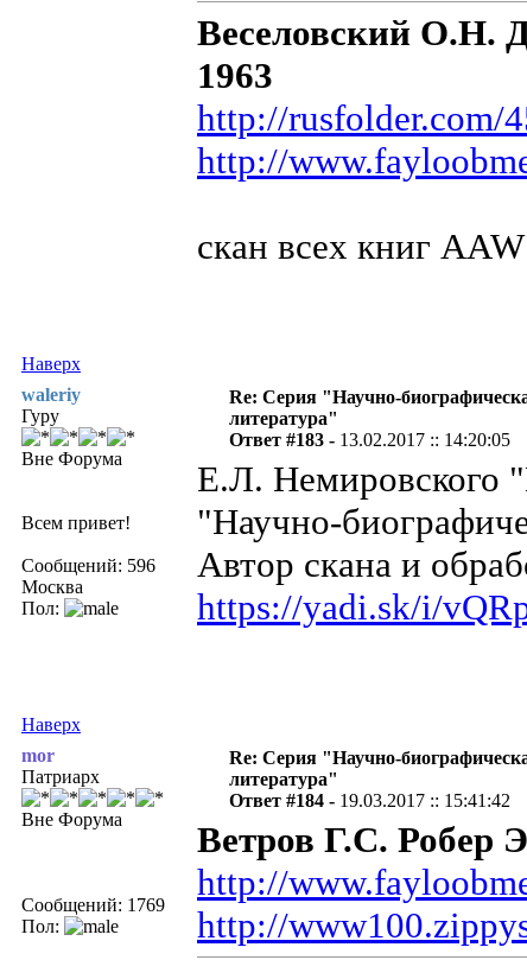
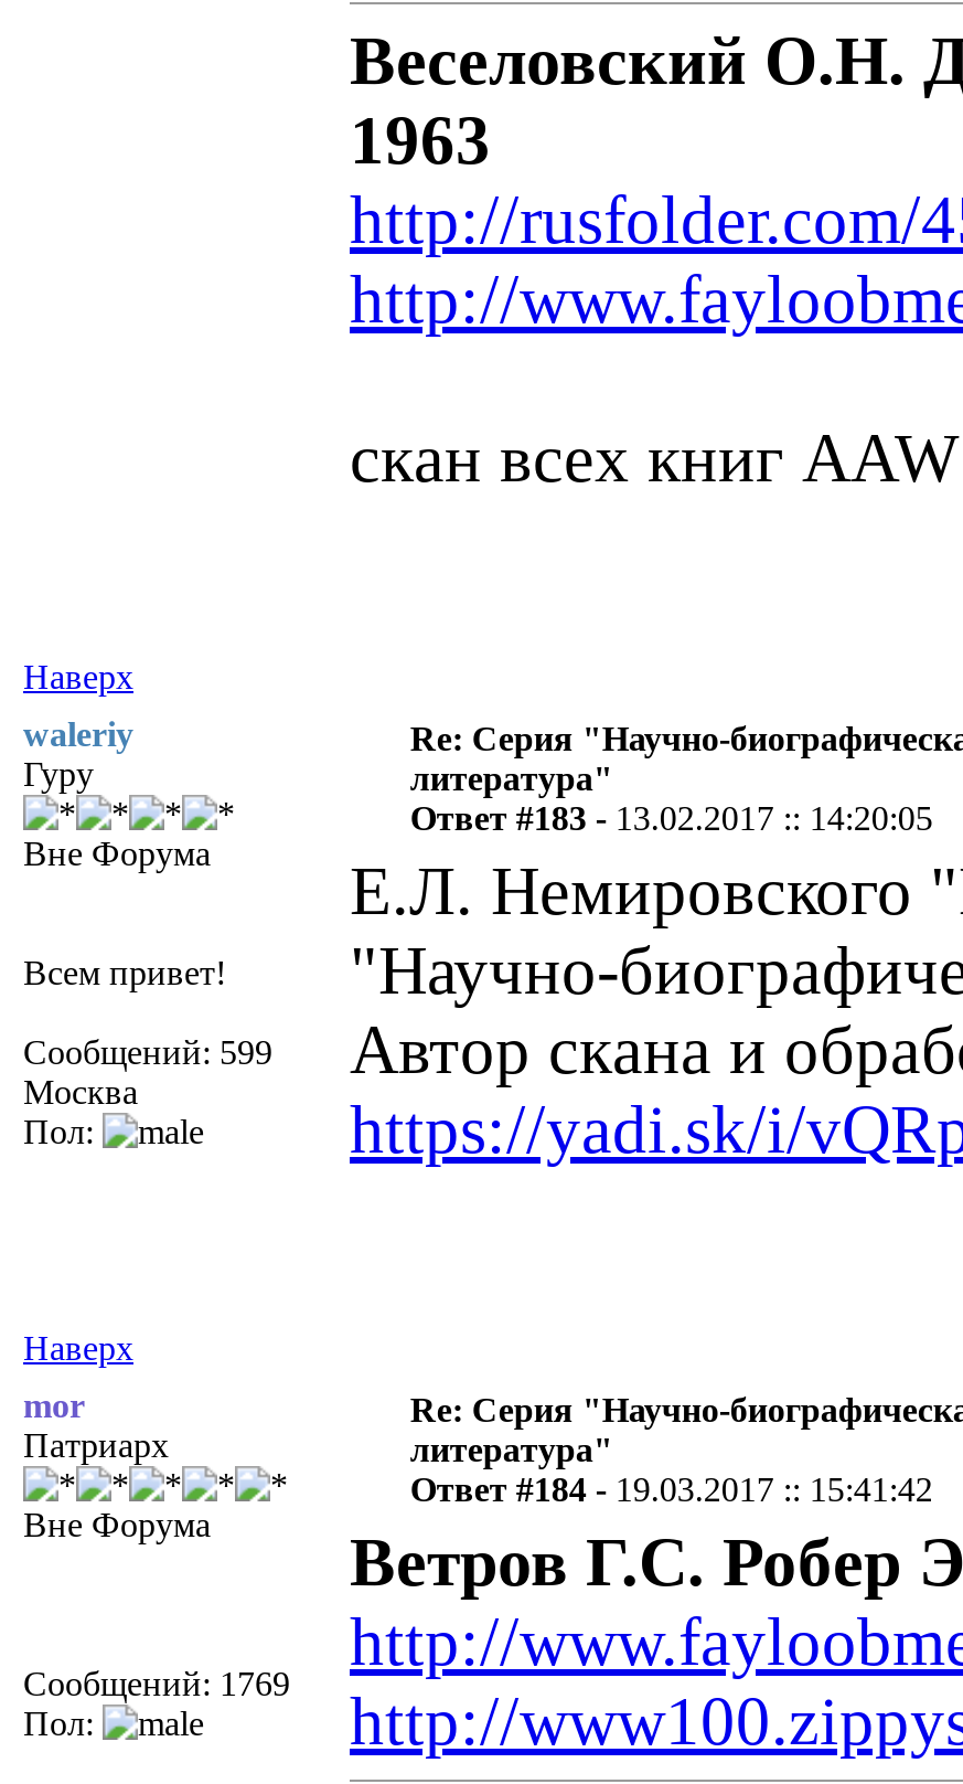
- Сообщений: 596
+ Сообщений: 599
